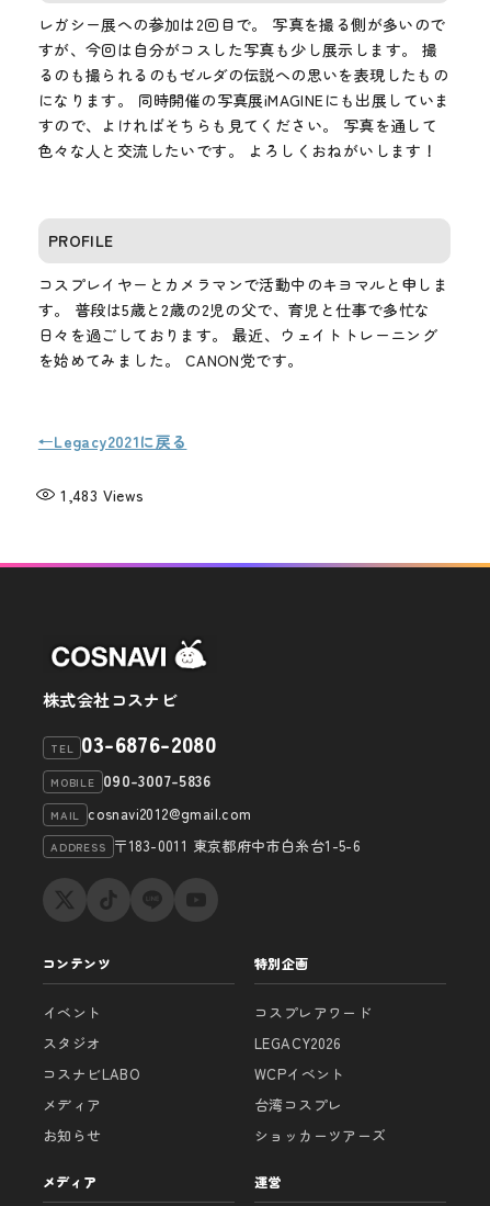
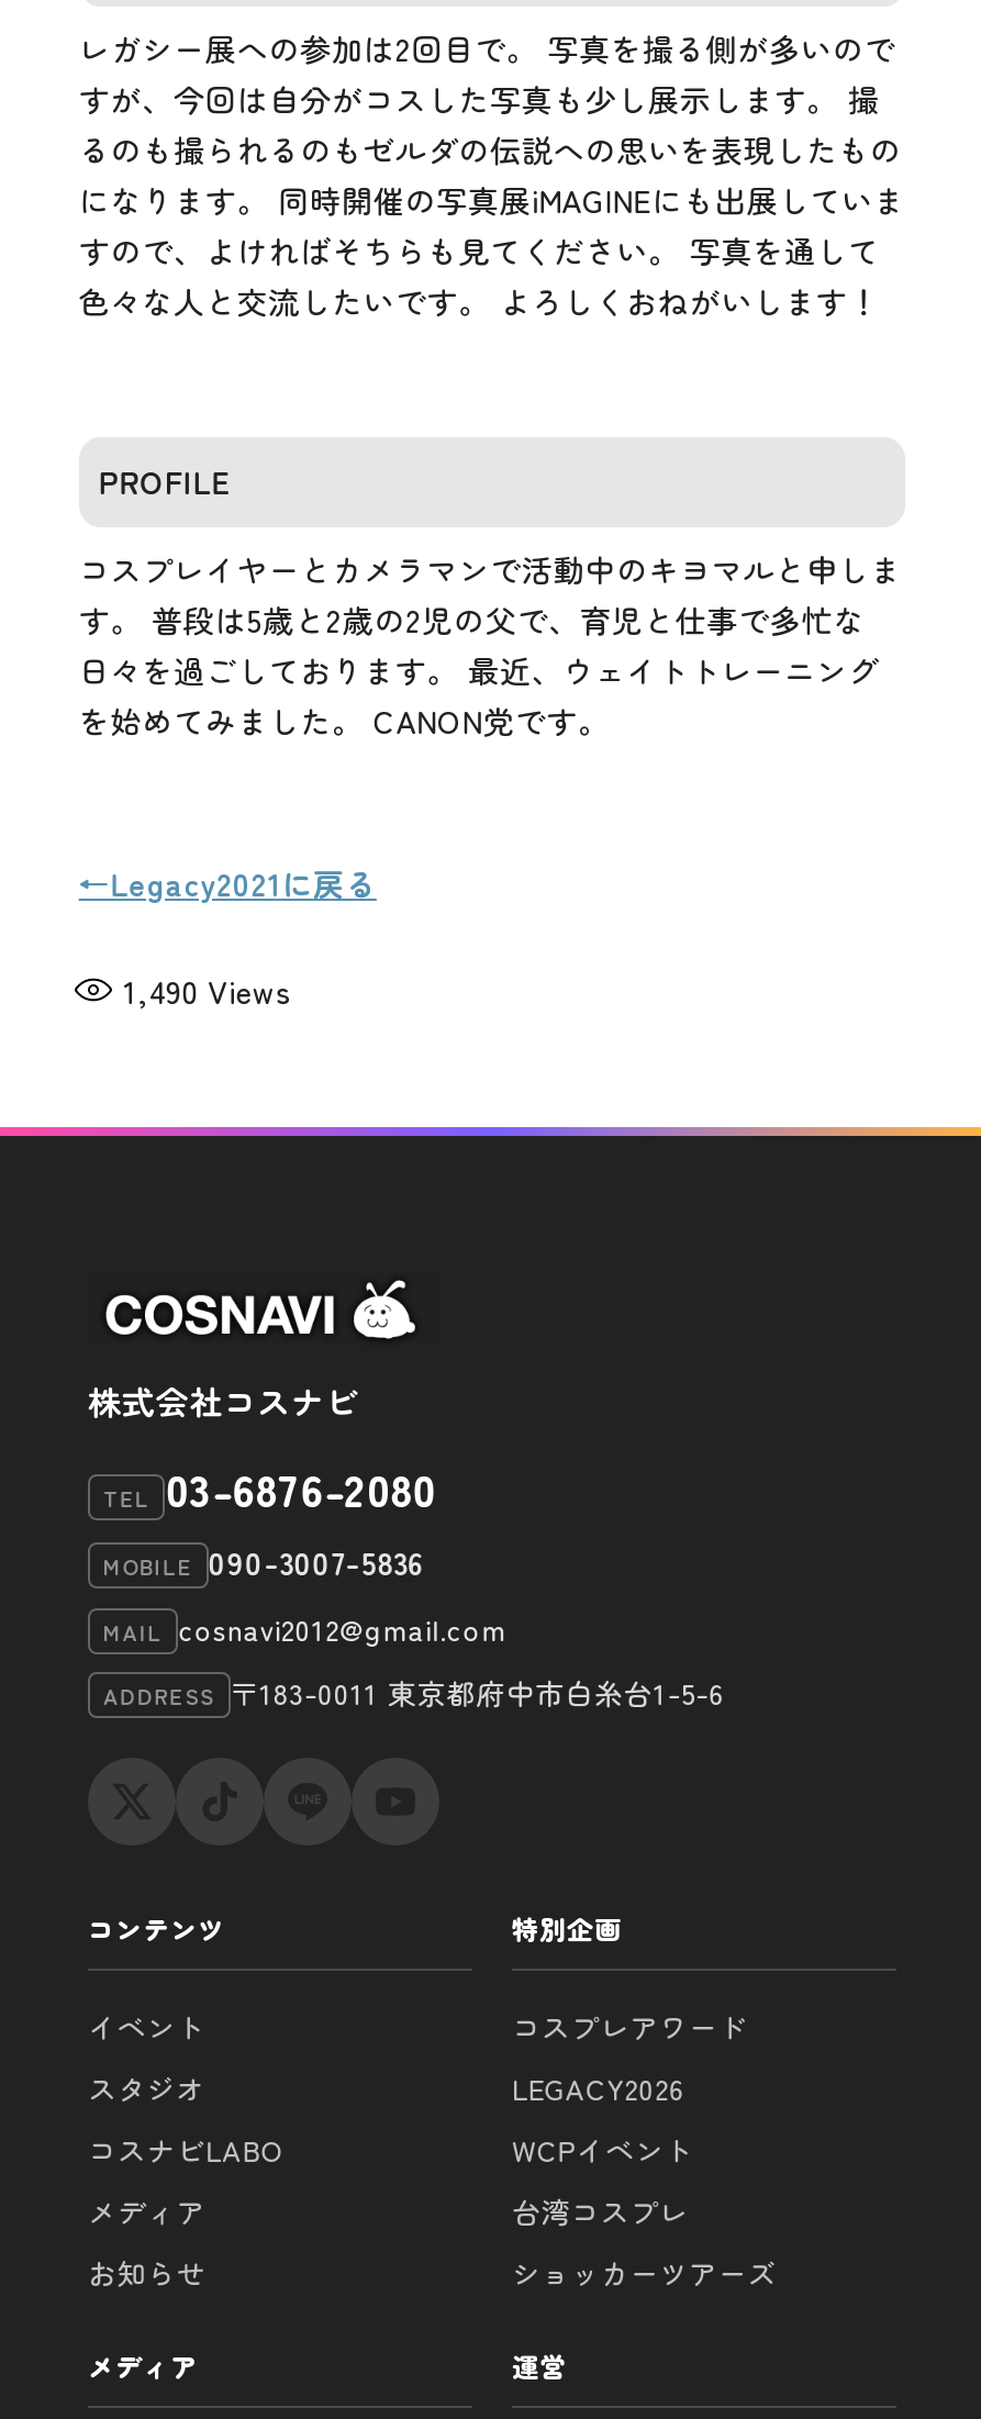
- 1,483 Views
+ 1,490 Views
